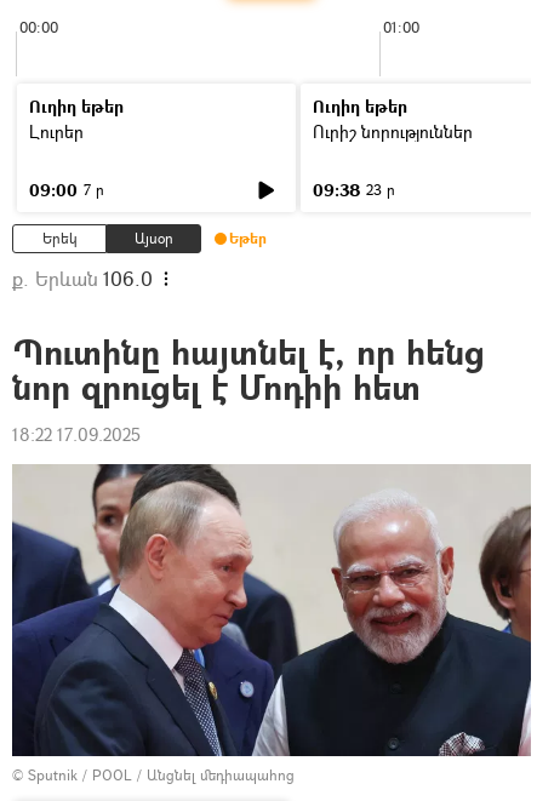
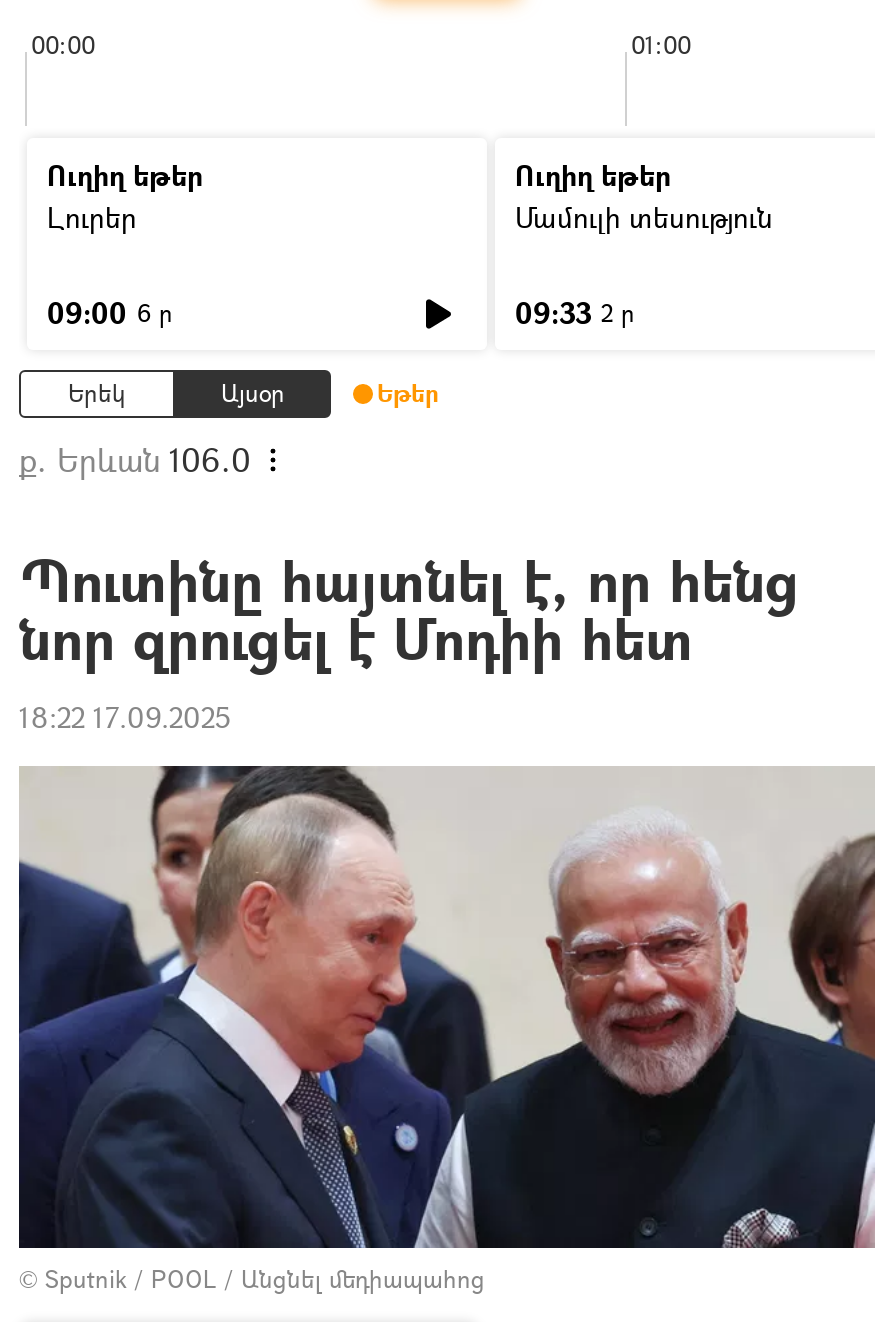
- Ուրիշ նորություններ
+ Մամուլի տեսություն

- 09:00 7 ր
+ 09:00 6 ր

- 09:38 23 ր
+ 09:33 2 ր
